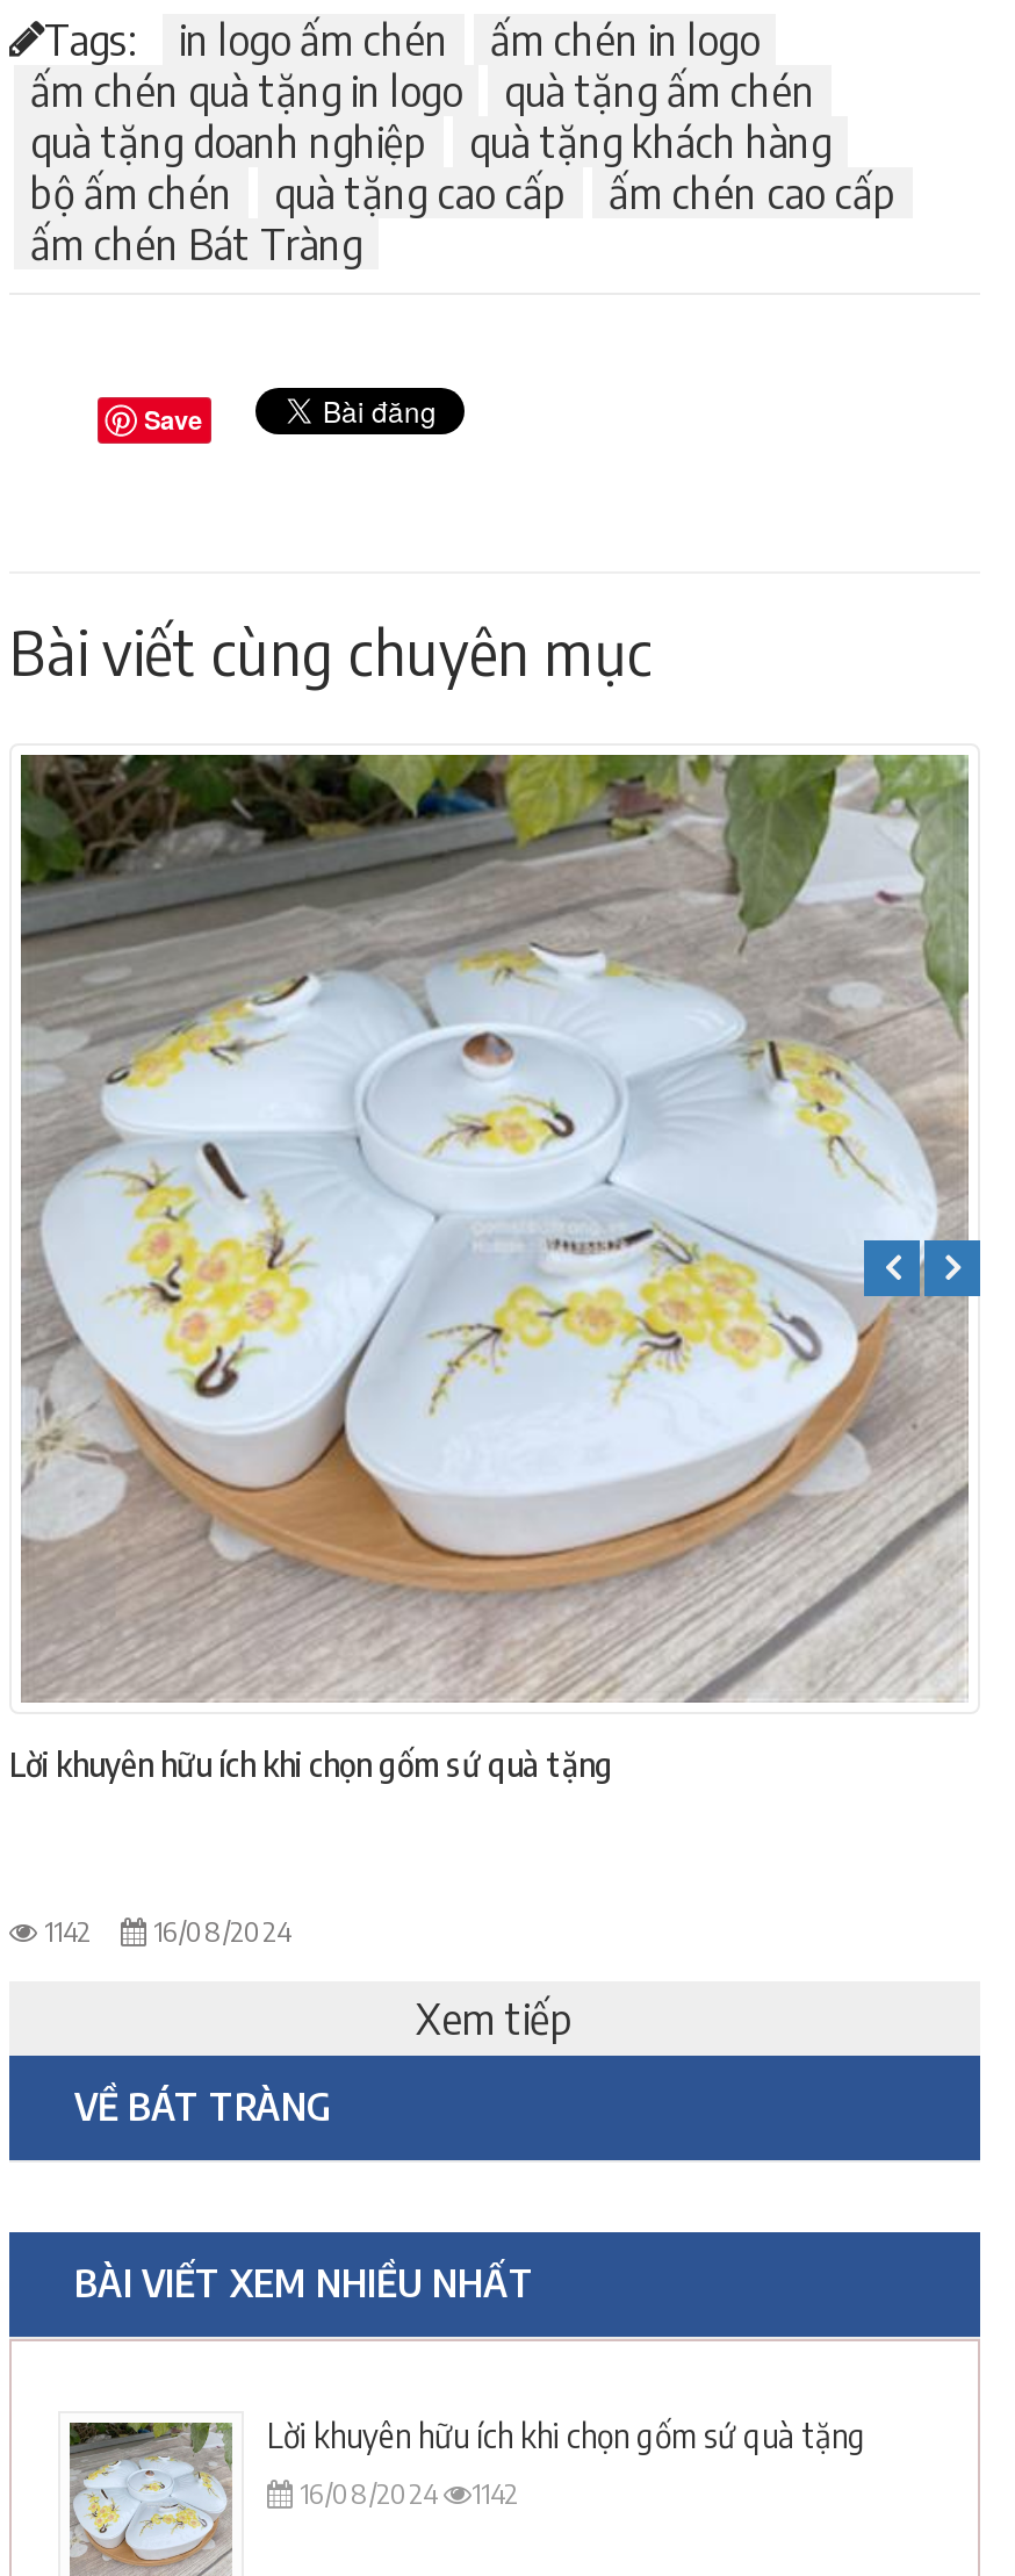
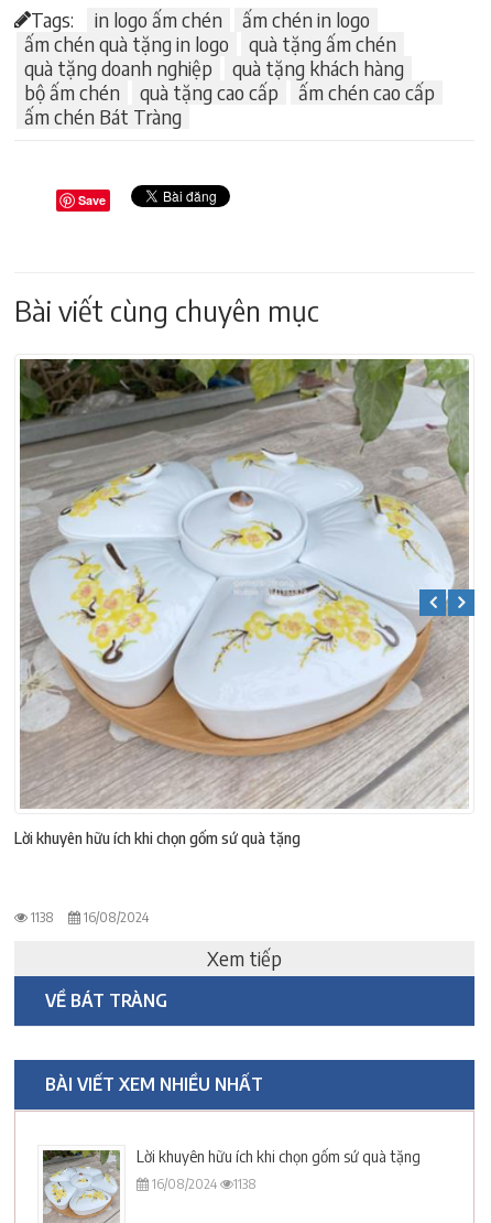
- 1142 16/08/2024
+ 1138 16/08/2024

- 16/08/2024 1142
+ 16/08/2024 1138
